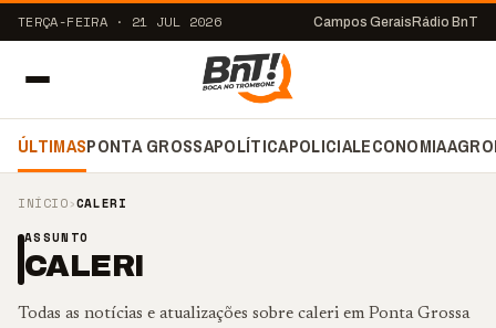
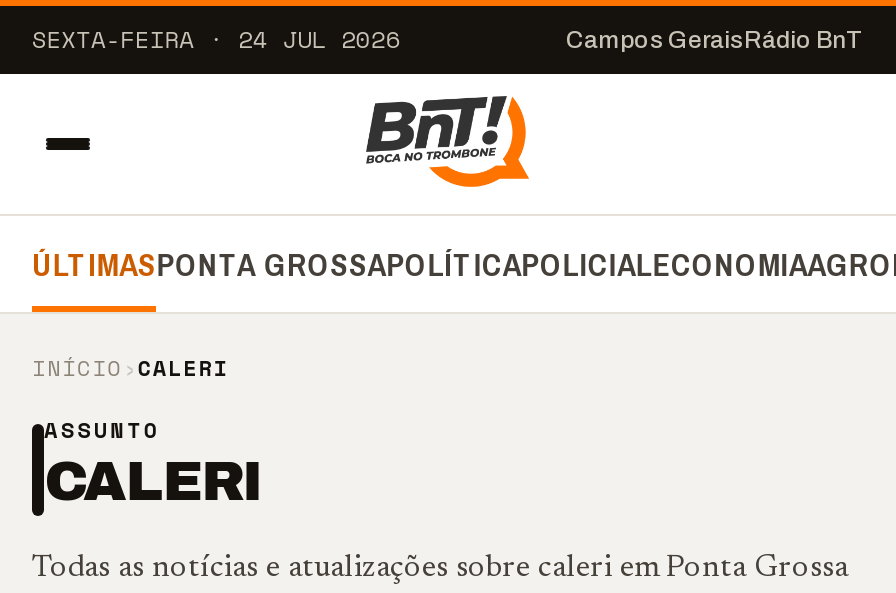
- TERÇA-FEIRA · 21 JUL 2026
+ SEXTA-FEIRA · 24 JUL 2026
